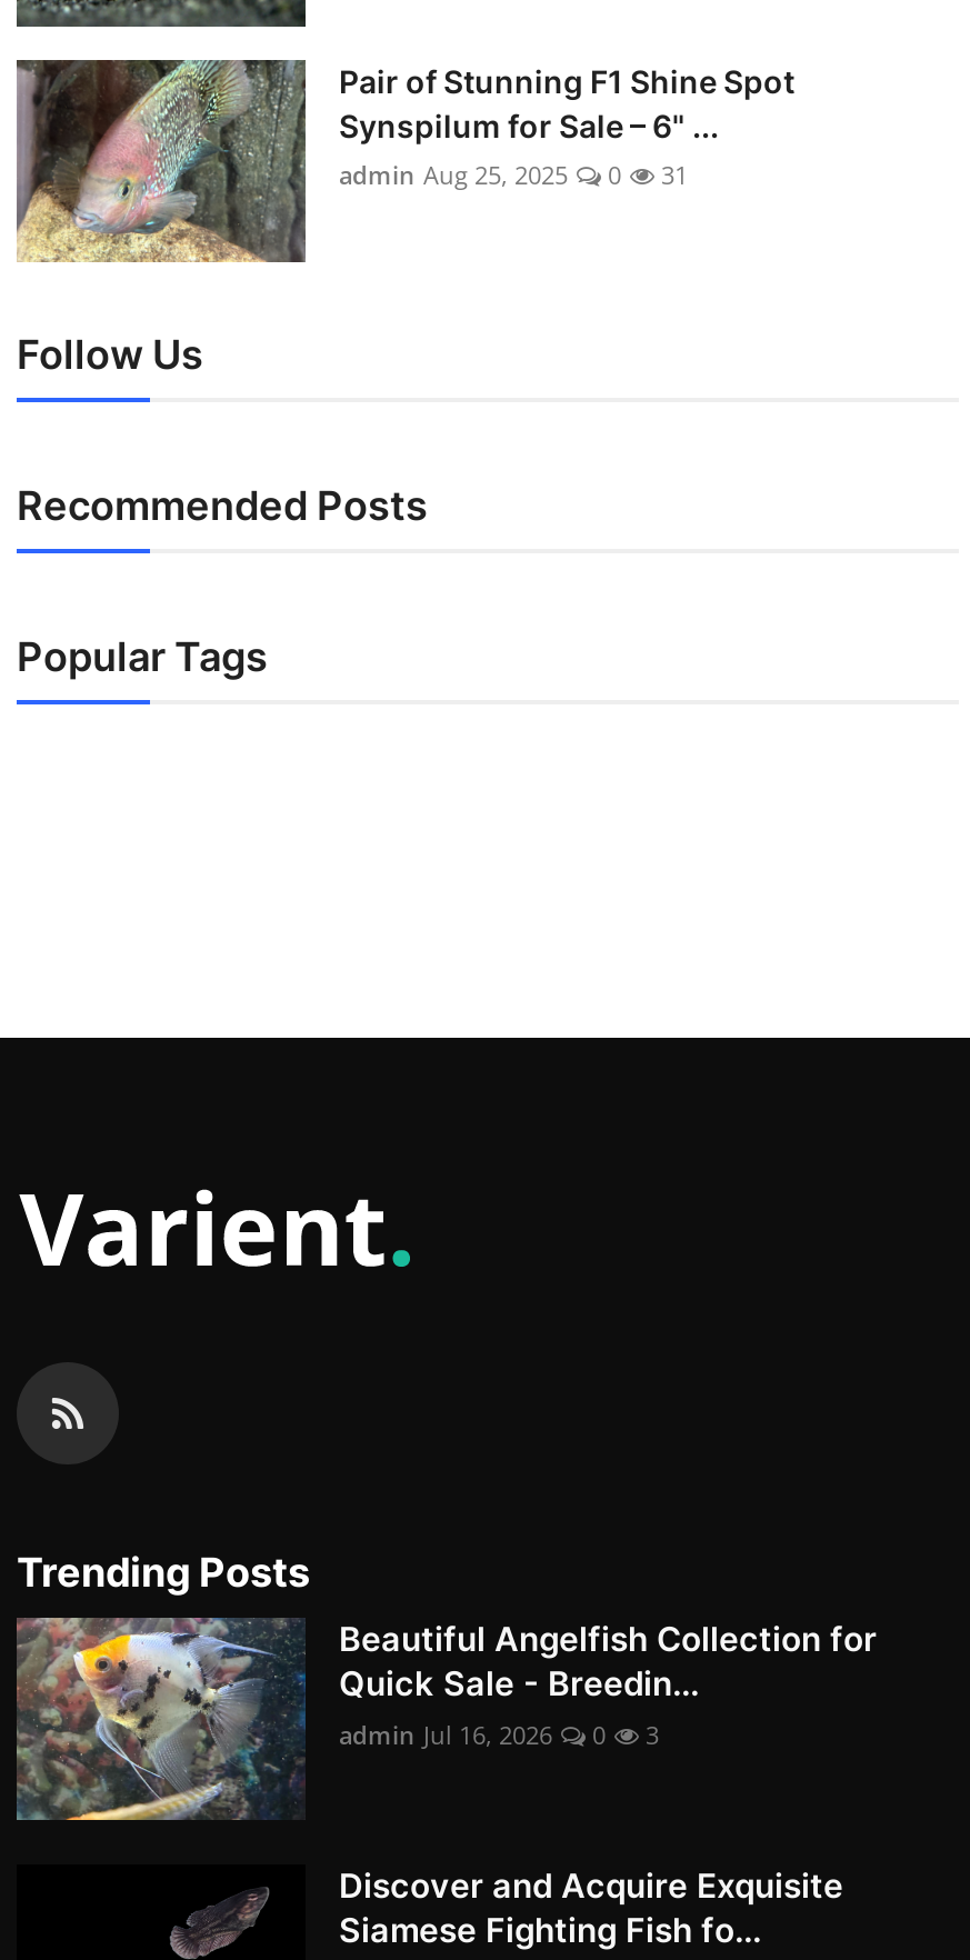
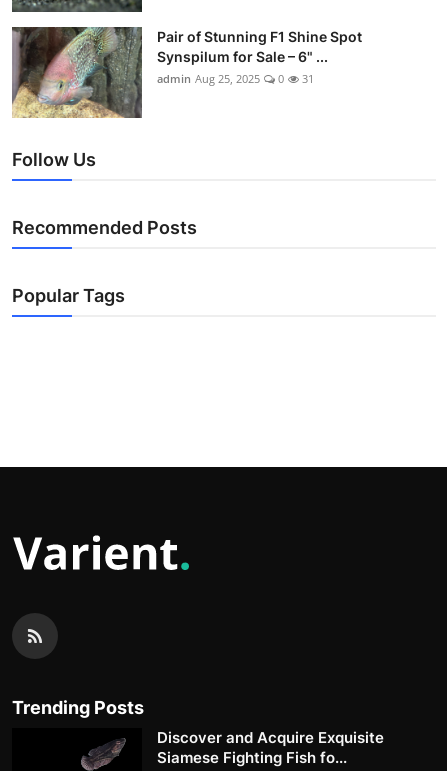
- [image]
- Beautiful Angelfish Collection for
- Quick Sale - Breedin...
- admin Jul 16, 2026
- 0
- 3
